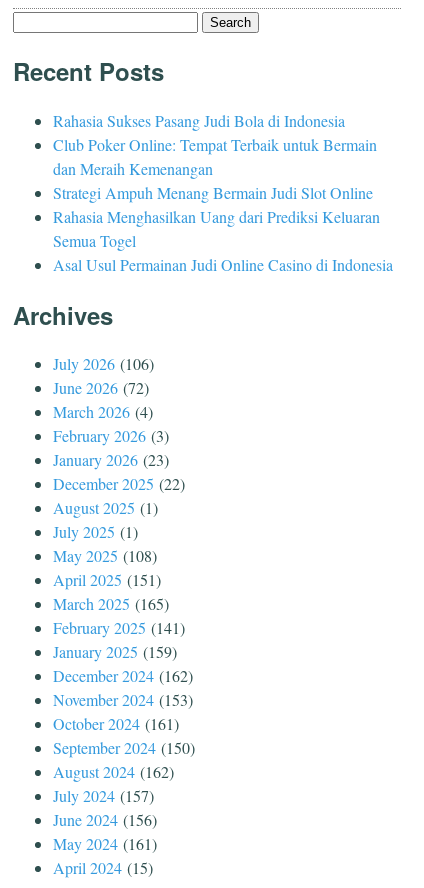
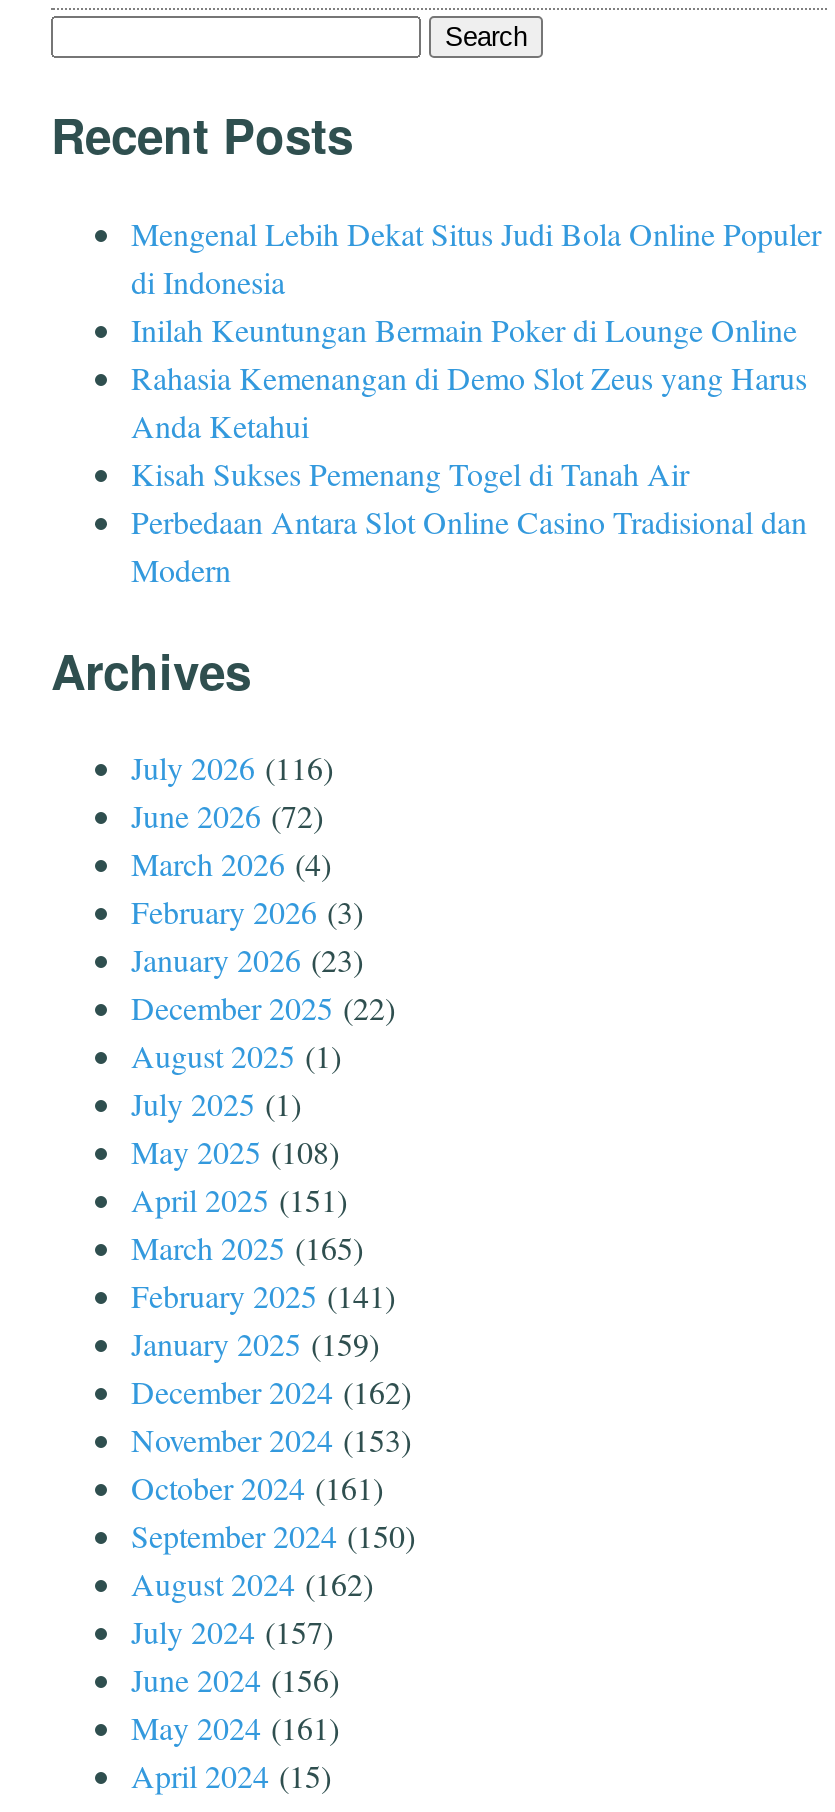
- Rahasia Sukses Pasang Judi Bola di Indonesia
- Club Poker Online: Tempat Terbaik untuk Bermain
- dan Meraih Kemenangan
- Strategi Ampuh Menang Bermain Judi Slot Online
- Rahasia Menghasilkan Uang dari Prediksi Keluaran
- Semua Togel
- Asal Usul Permainan Judi Online Casino di Indonesia
+ Mengenal Lebih Dekat Situs Judi Bola Online Populer
+ di Indonesia
+ Inilah Keuntungan Bermain Poker di Lounge Online
+ Rahasia Kemenangan di Demo Slot Zeus yang Harus
+ Anda Ketahui
+ Kisah Sukses Pemenang Togel di Tanah Air
+ Perbedaan Antara Slot Online Casino Tradisional dan
+ Modern

- July 2026 (106)
+ July 2026 (116)
